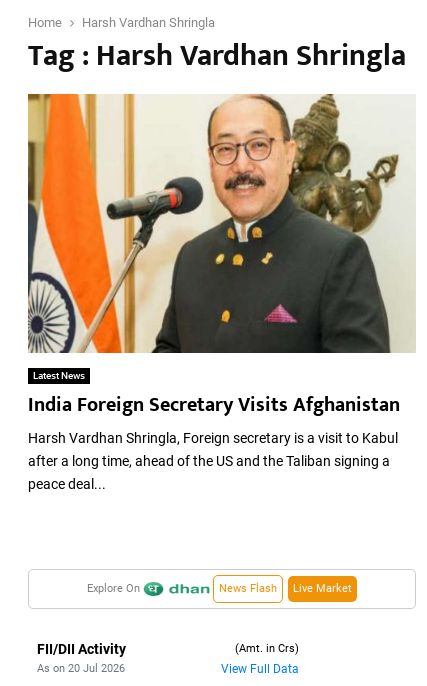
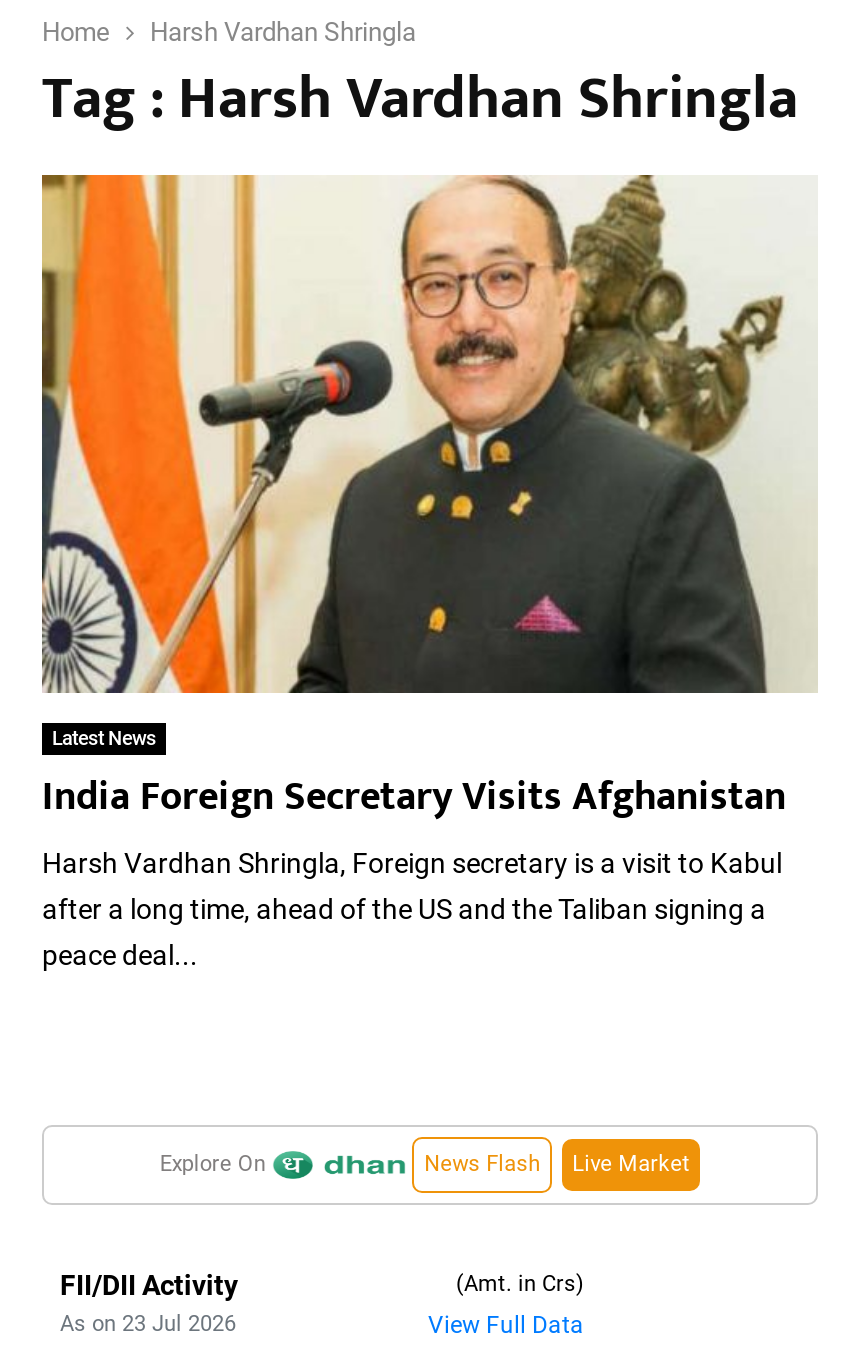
- As on 20 Jul 2026
+ As on 23 Jul 2026
